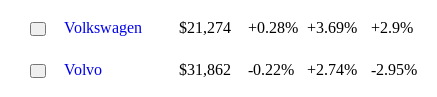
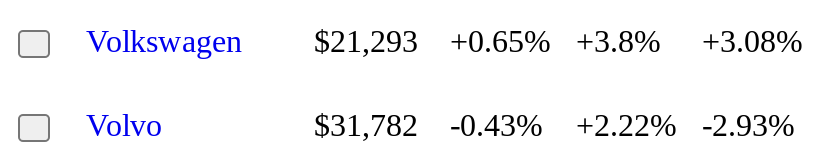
- $21,274
- +0.28% +3.69%
- +2.9%
+ $21,293
+ +0.65%
+ +3.8%
+ +3.08%

- $31,862
+ $31,782

- -0.22%
+ -0.43%

- +2.74%
+ +2.22%

- -2.95%
+ -2.93%
